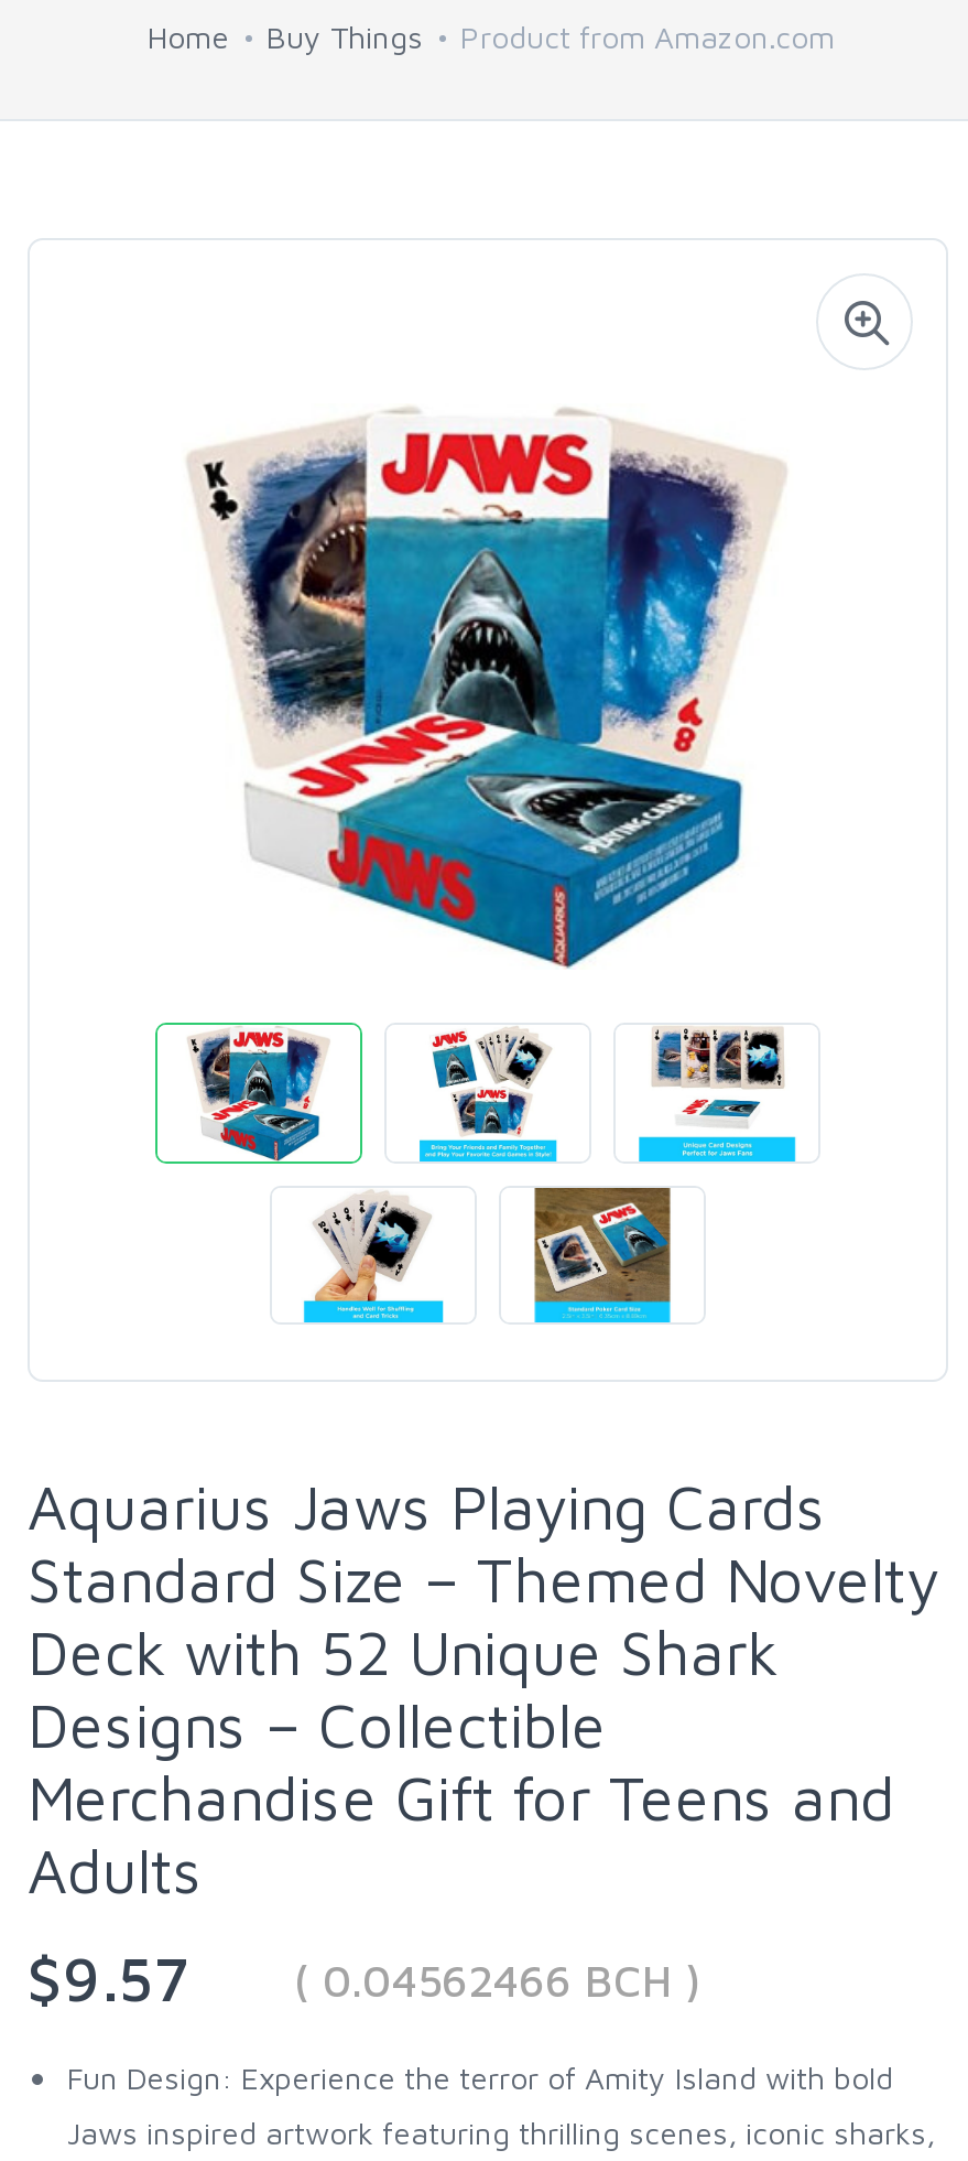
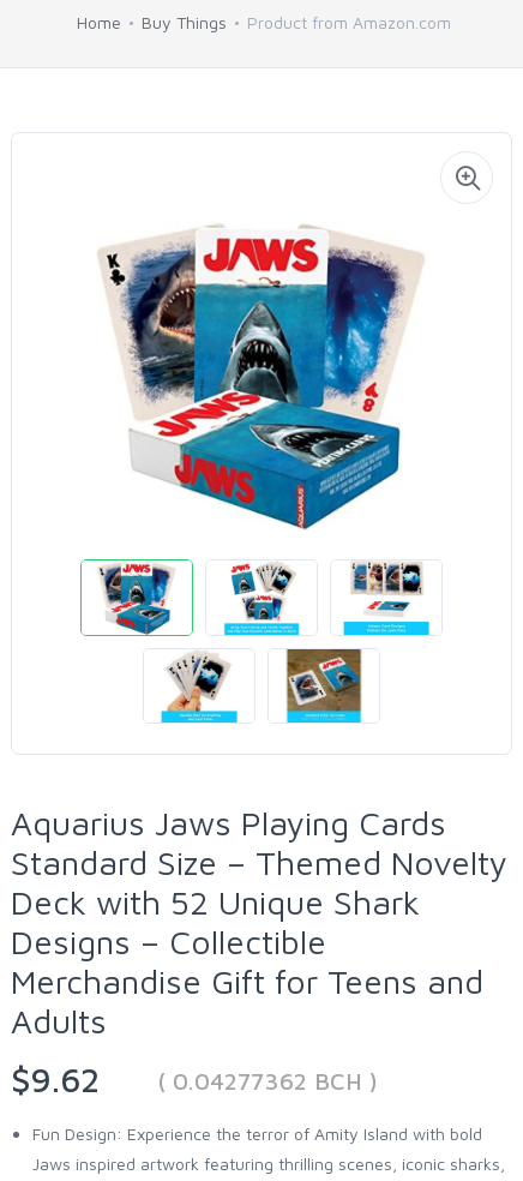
- $9.57
+ $9.62

- ( 0.04562466 BCH )
+ ( 0.04277362 BCH )
